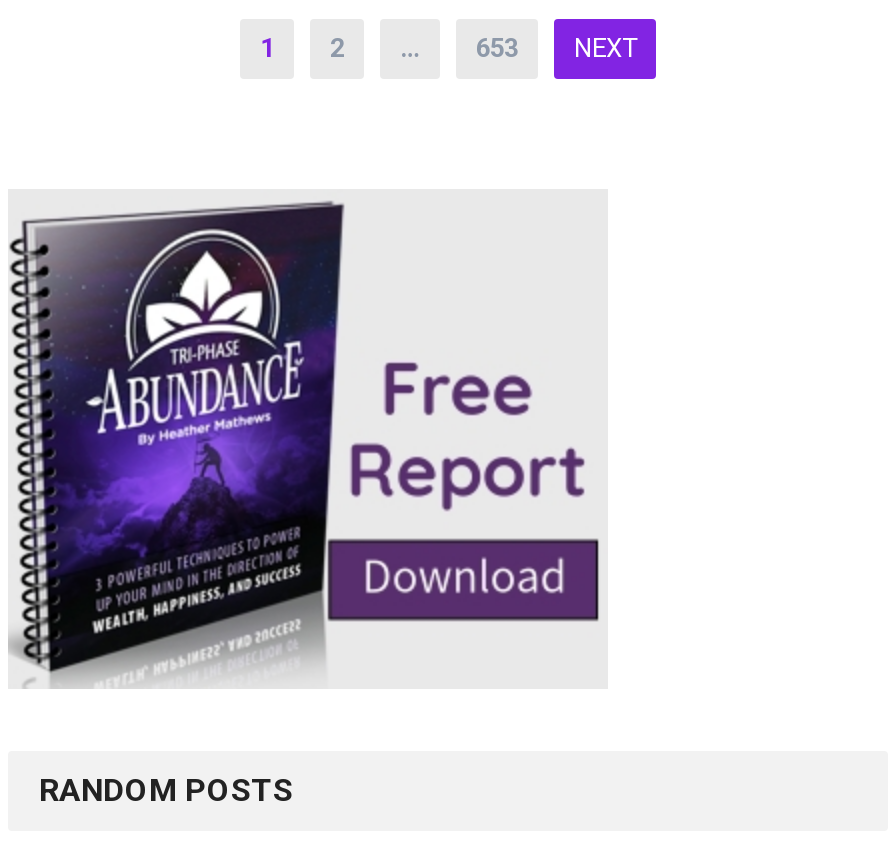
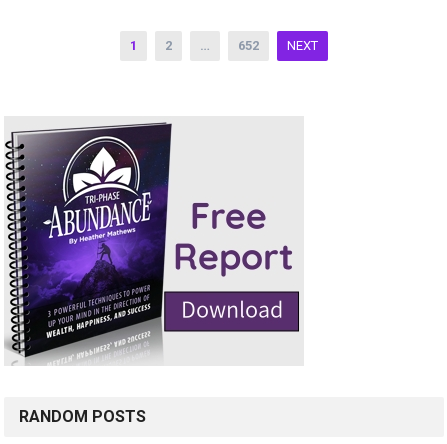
- 653
+ 652
